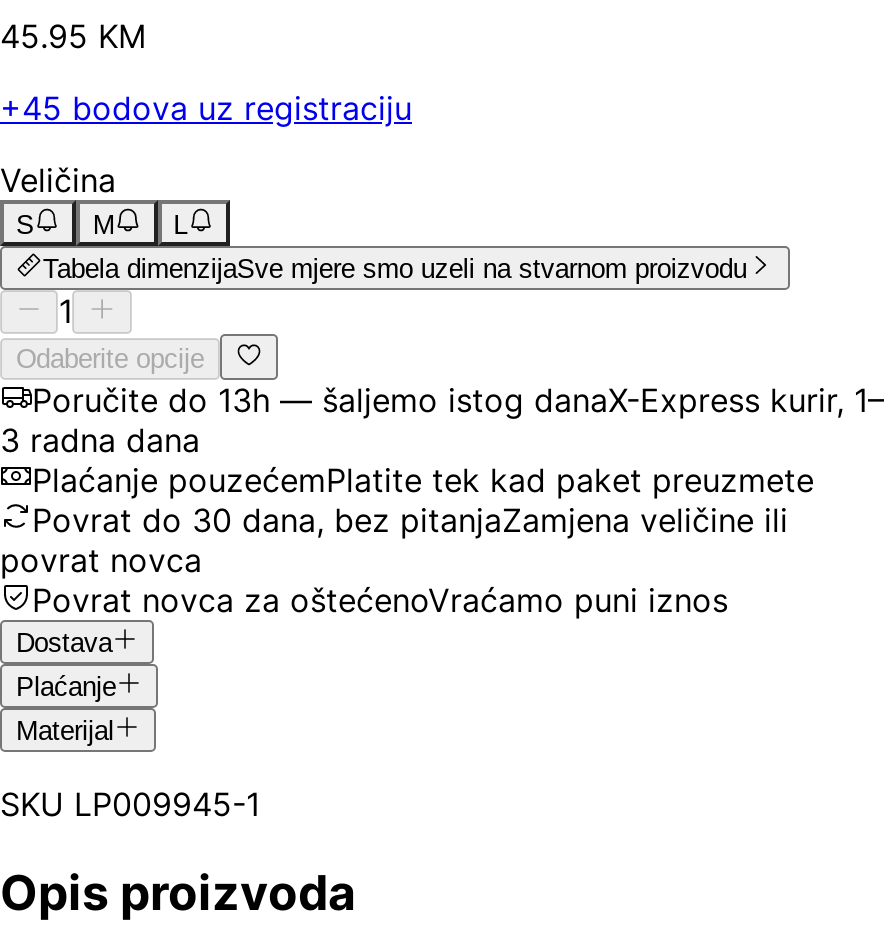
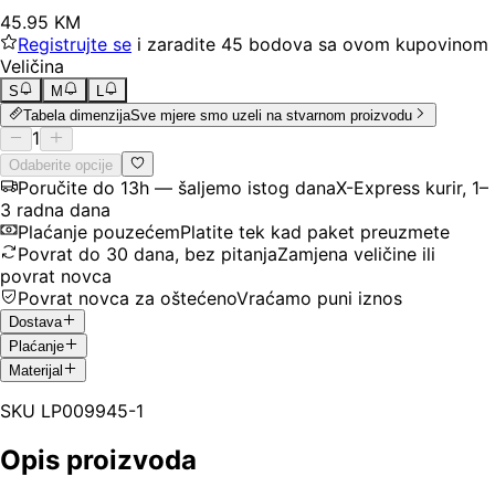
- +45 bodova uz registraciju
+ Registrujte se i zaradite 45 bodova sa ovom kupovinom
